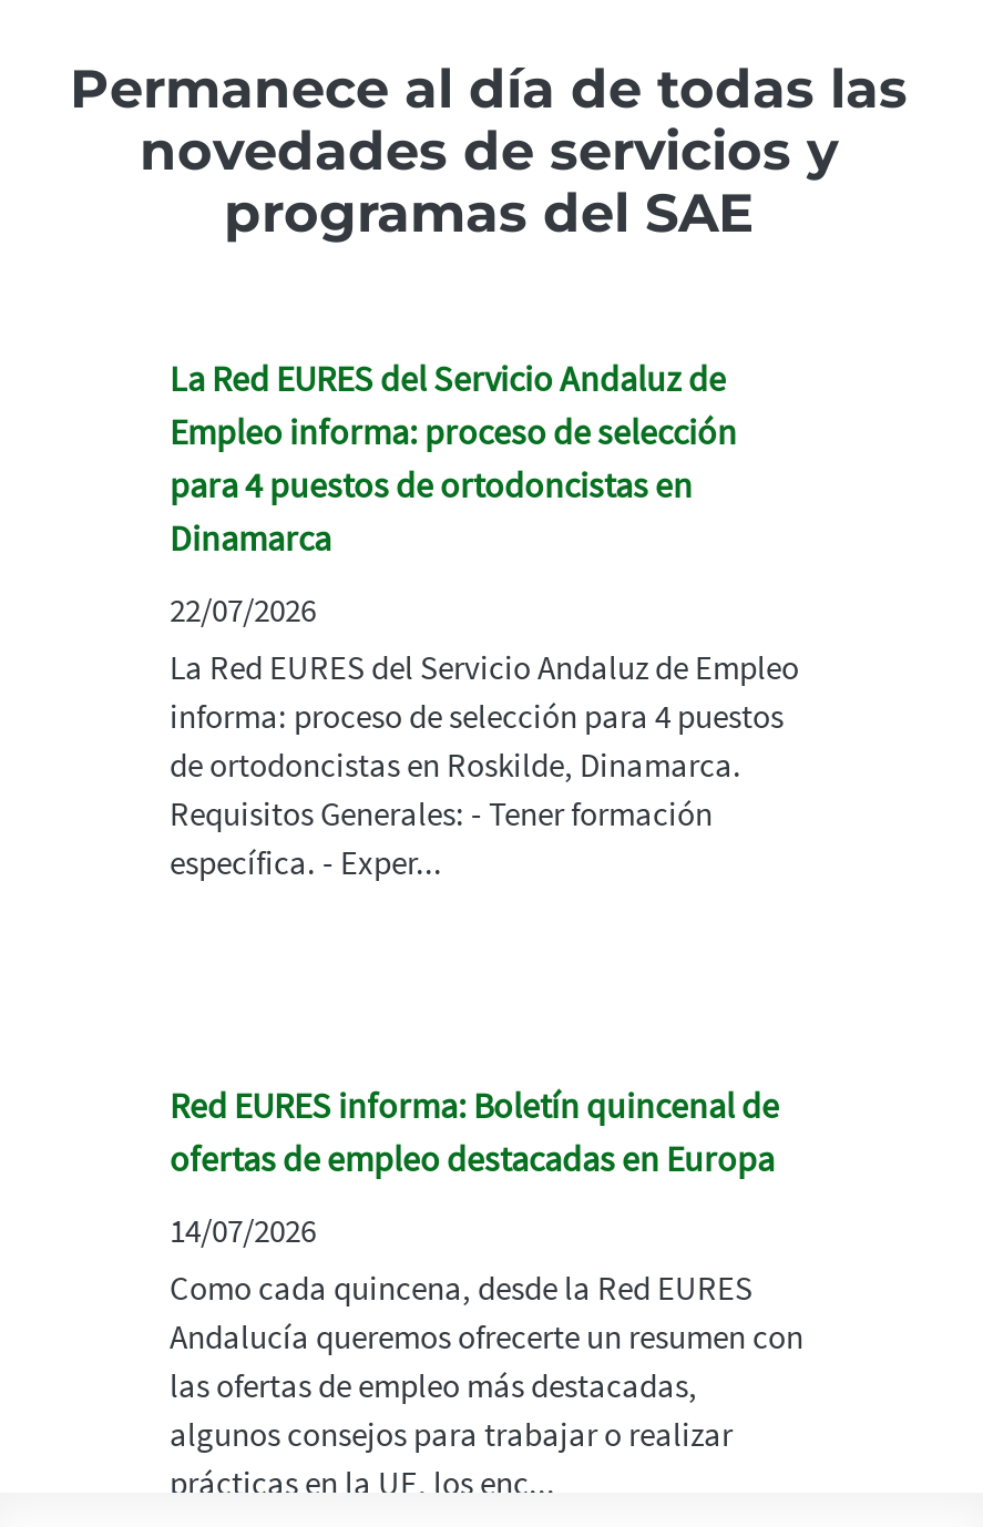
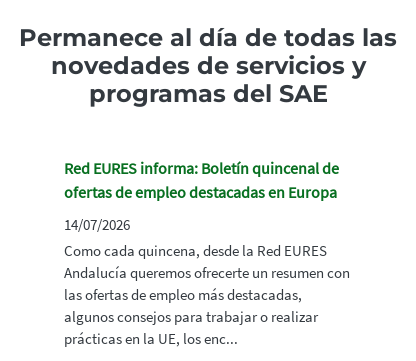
- La Red EURES del Servicio Andaluz de
- Empleo informa: proceso de selección
- para 4 puestos de ortodoncistas en
- Dinamarca
- 22/07/2026
- La Red EURES del Servicio Andaluz de Empleo
- informa: proceso de selección para 4 puestos
- de ortodoncistas en Roskilde, Dinamarca.
- Requisitos Generales: - Tener formación
- específica. - Exper...
